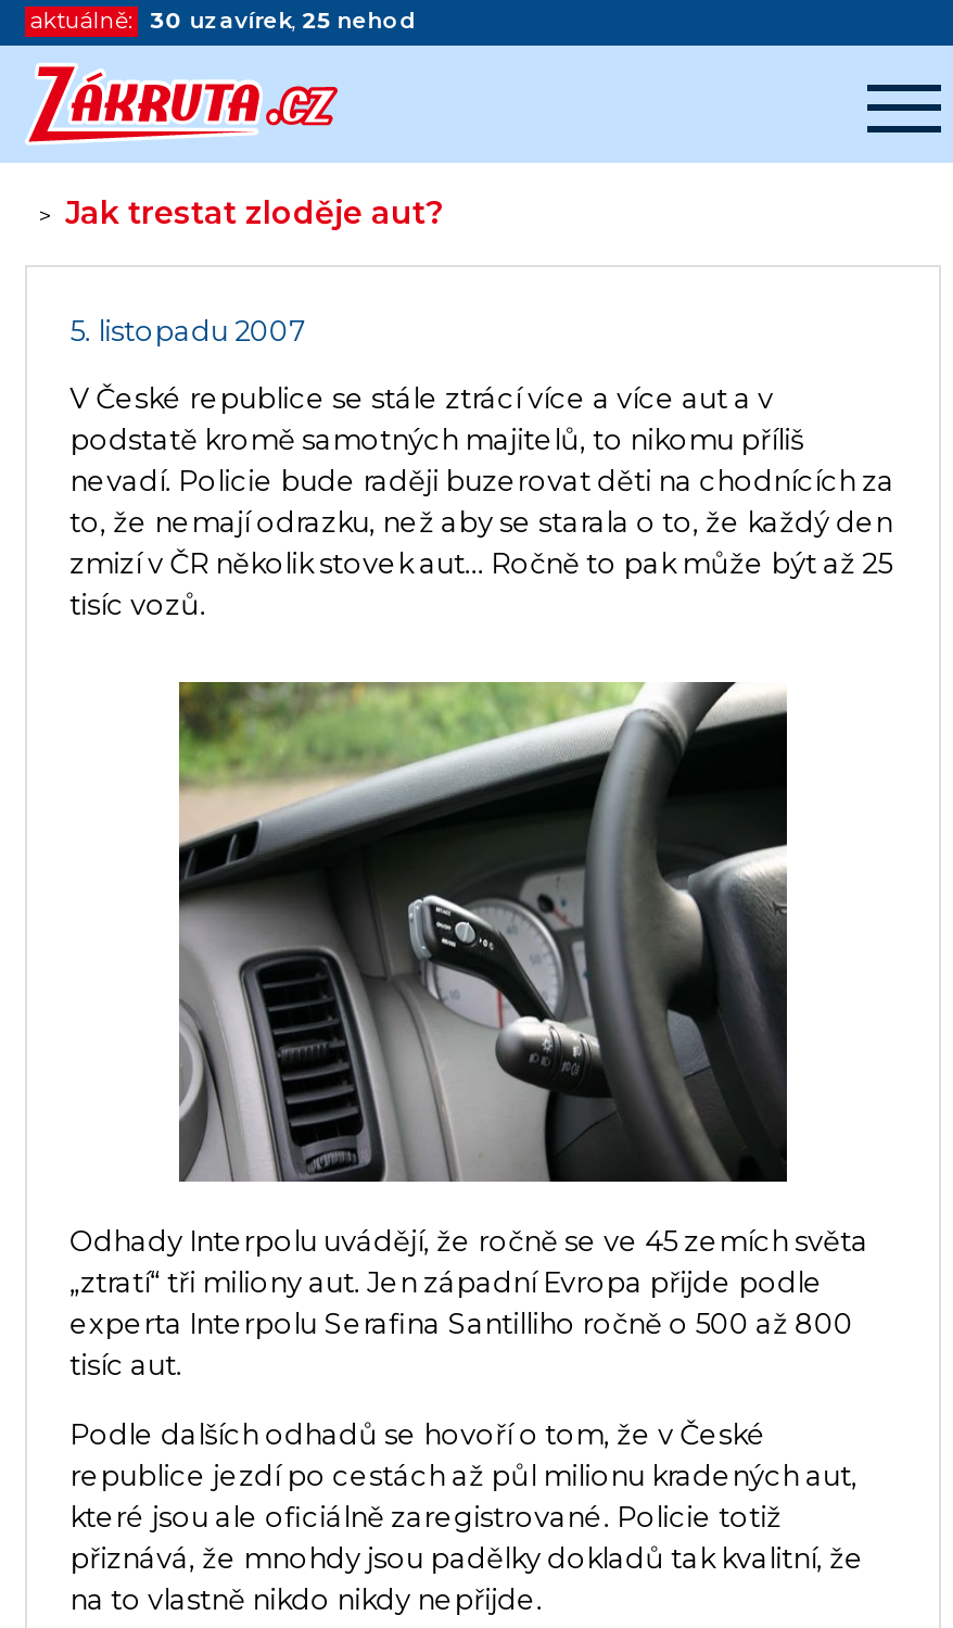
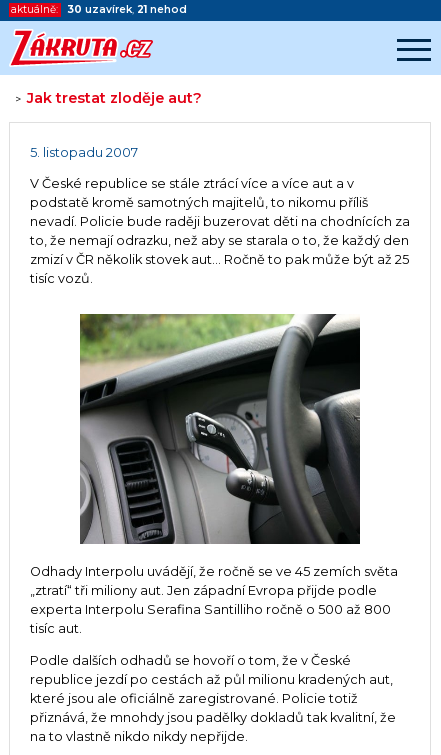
- 30 uzavírek, 25 nehod
+ 30 uzavírek, 21 nehod
